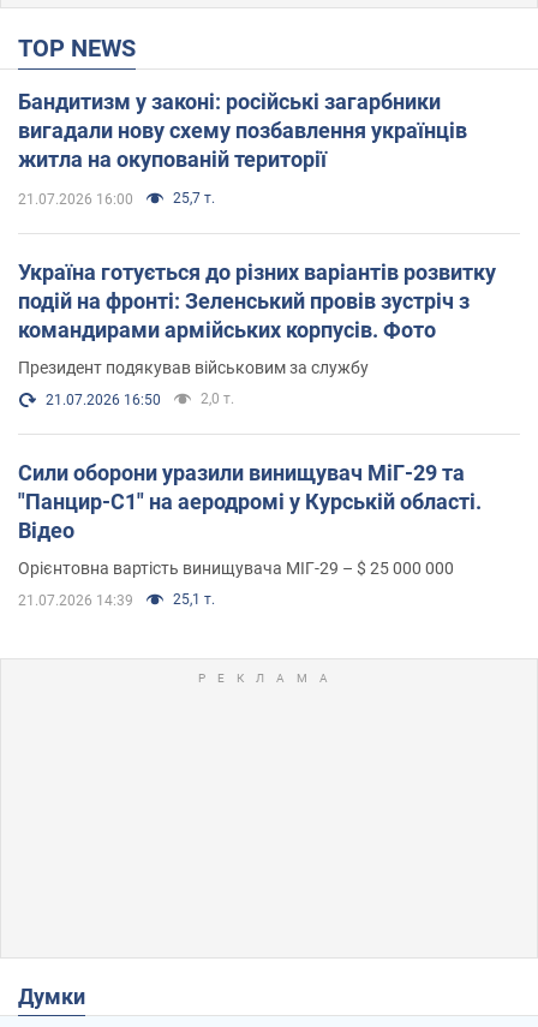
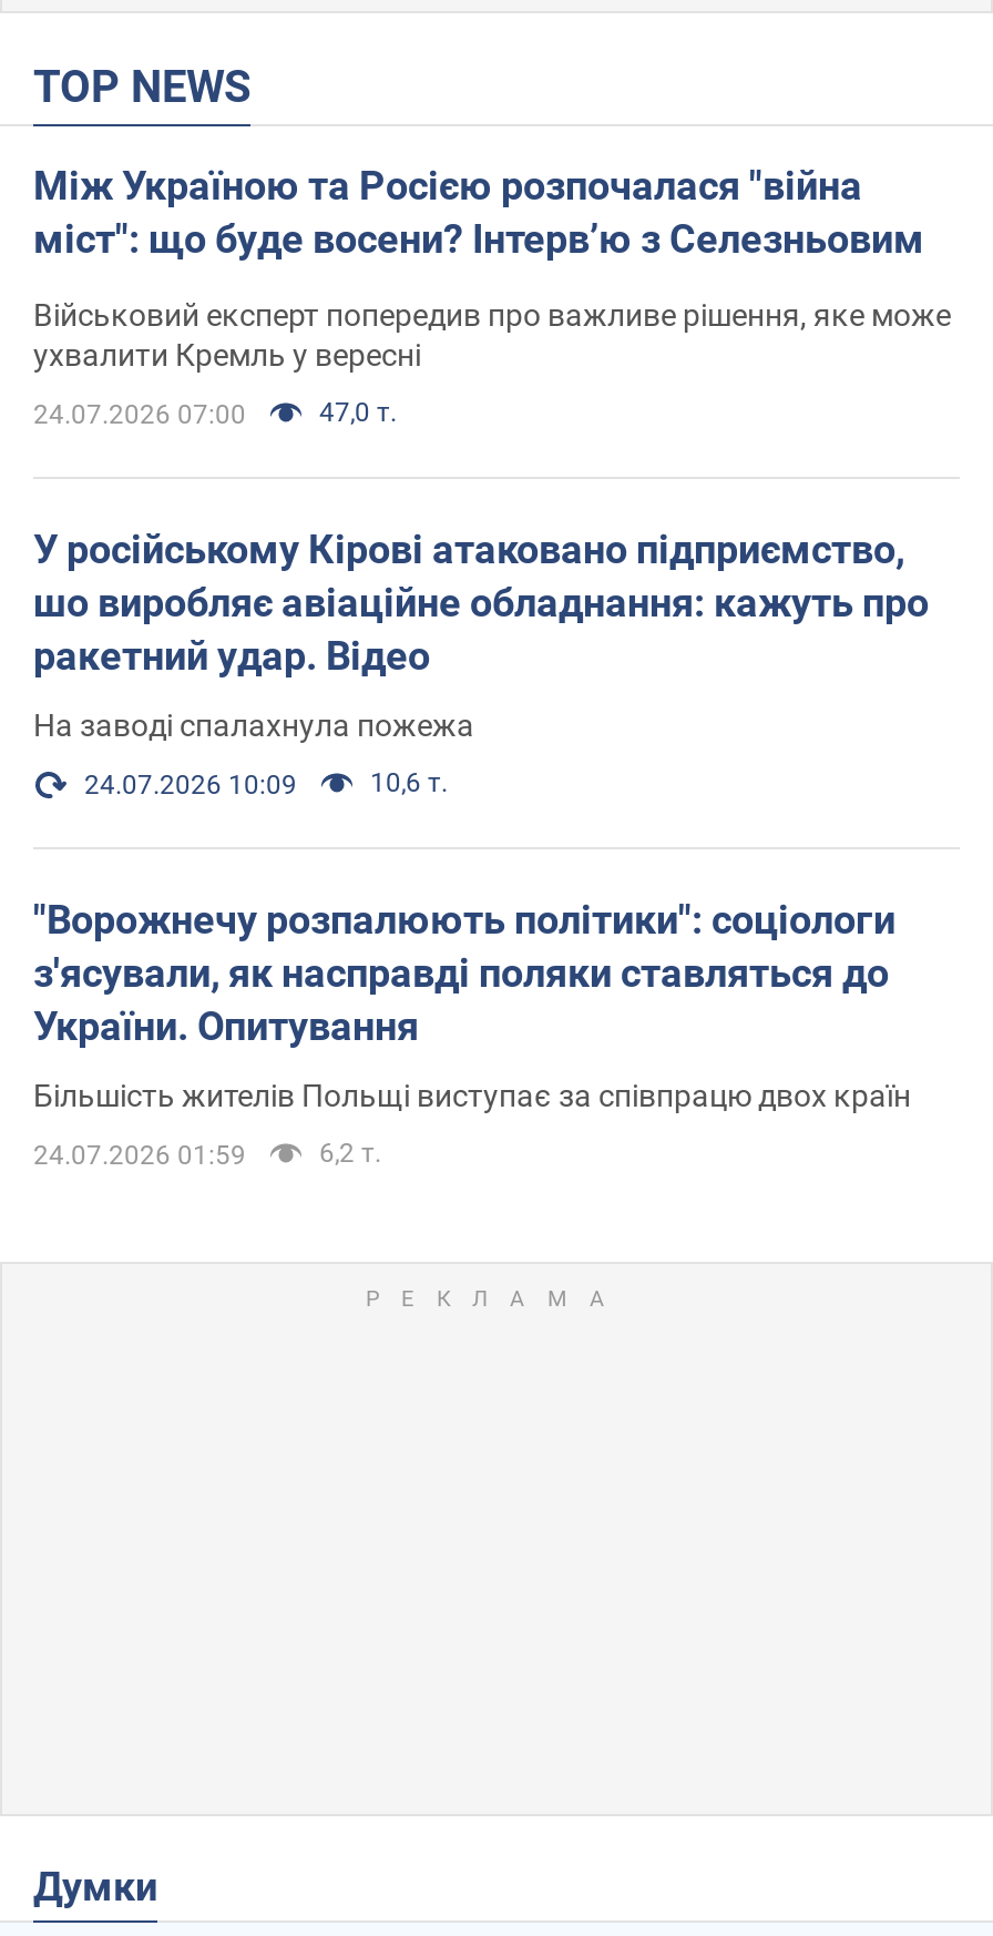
- Бандитизм у законі: російські загарбники
- вигадали нову схему позбавлення українців
- житла на окупованій території
- 21.07.2026 16:00
- 25,7 т.
- Україна готується до різних варіантів розвитку
- подій на фронті: Зеленський провів зустріч з
- командирами армійських корпусів. Фото
- Президент подякував військовим за службу
- 21.07.2026 16:50
- 2,0 т.
- Сили оборони уразили винищувач МіГ-29 та
- "Панцир-С1" на аеродромі у Курській області.
- Відео
- Орієнтовна вартість винищувача МІГ-29 – $ 25 000 000
- 21.07.2026 14:39
- 25,1 т.
+ Між Україною та Росією розпочалася "війна
+ міст": що буде восени? Інтерв’ю з Селезньовим
+ Військовий експерт попередив про важливе рішення, яке може
+ ухвалити Кремль у вересні
+ 24.07.2026 07:00
+ 47,0 т.
+ У російському Кірові атаковано підприємство,
+ шо виробляє авіаційне обладнання: кажуть про
+ ракетний удар. Відео
+ На заводі спалахнула пожежа
+ 24.07.2026 10:09
+ 10,6 т.
+ "Ворожнечу розпалюють політики": соціологи
+ з'ясували, як насправді поляки ставляться до
+ України. Опитування
+ Більшість жителів Польщі виступає за співпрацю двох країн
+ 24.07.2026 01:59
+ 6,2 т.
